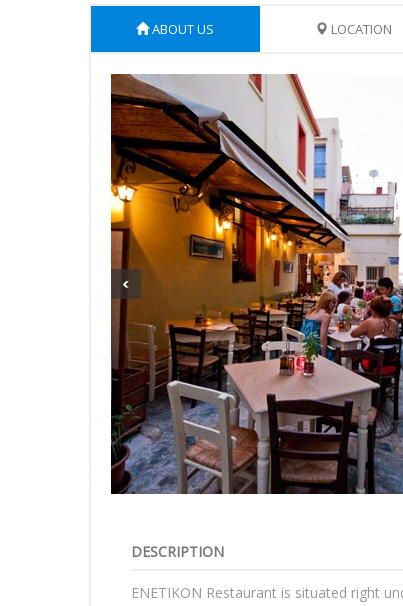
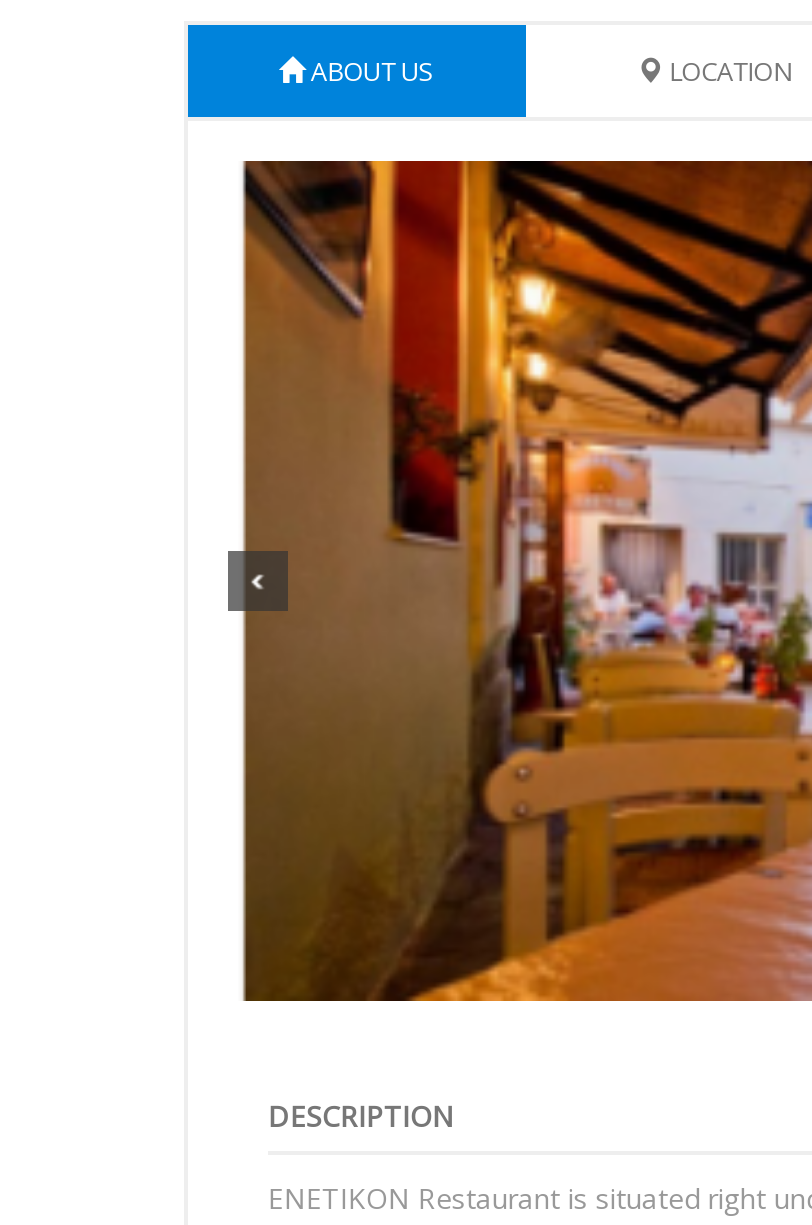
- [image]
+ [image]
